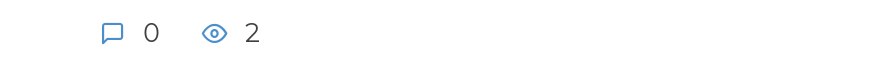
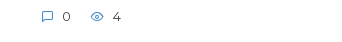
- 2
+ 4
